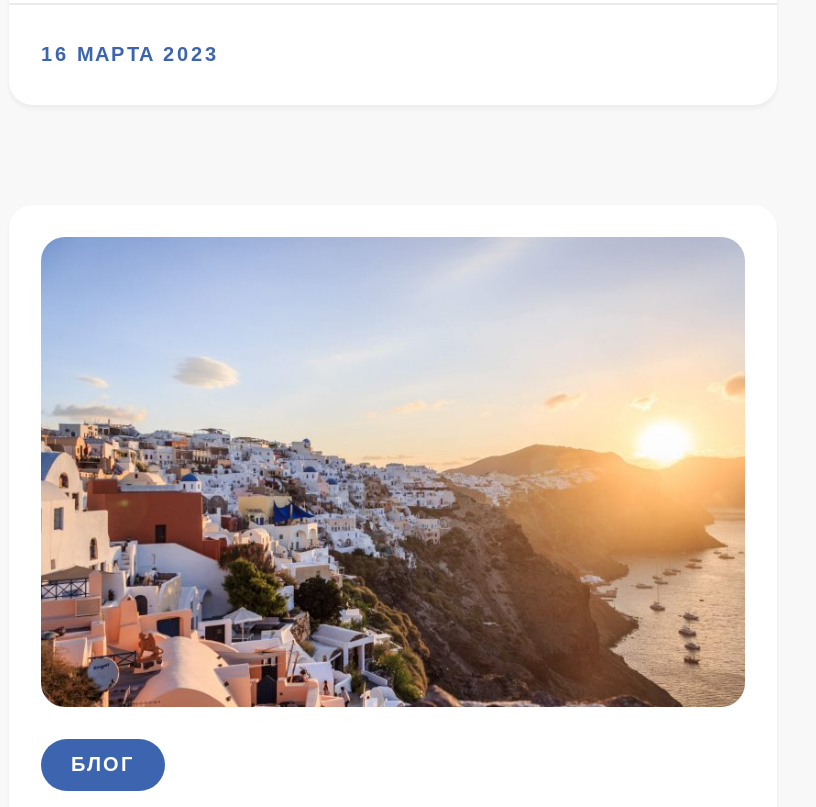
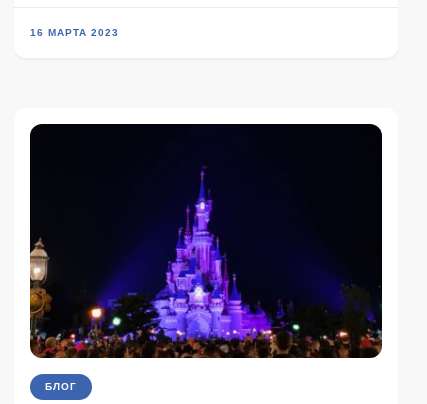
- [image]
+ [image]
